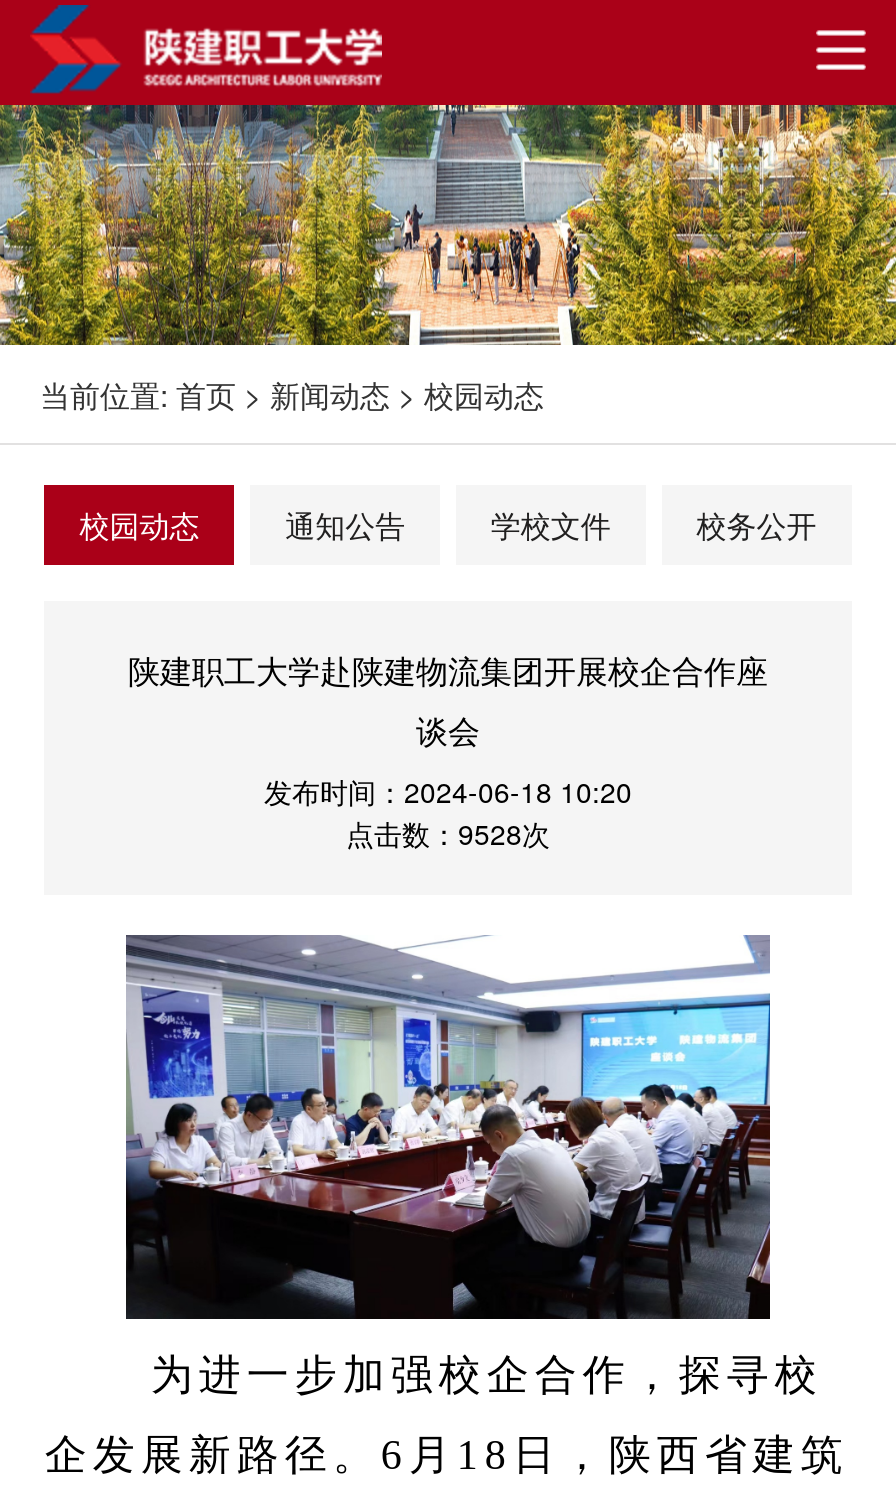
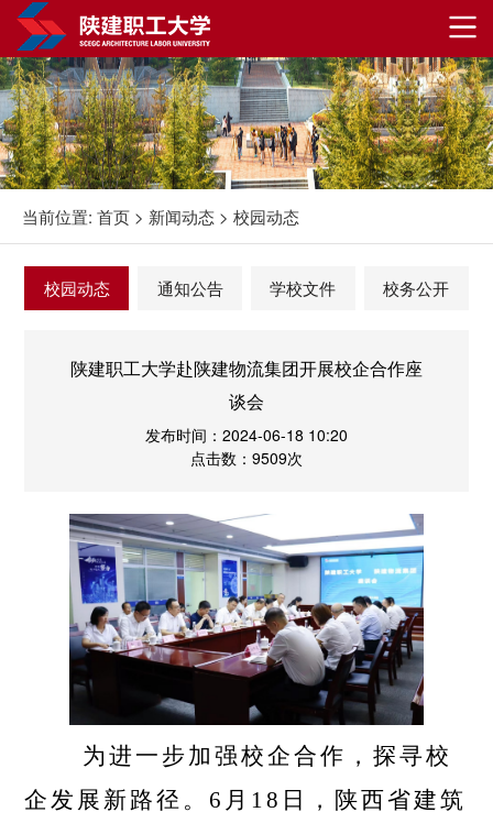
- 点击数：9528次
+ 点击数：9509次
